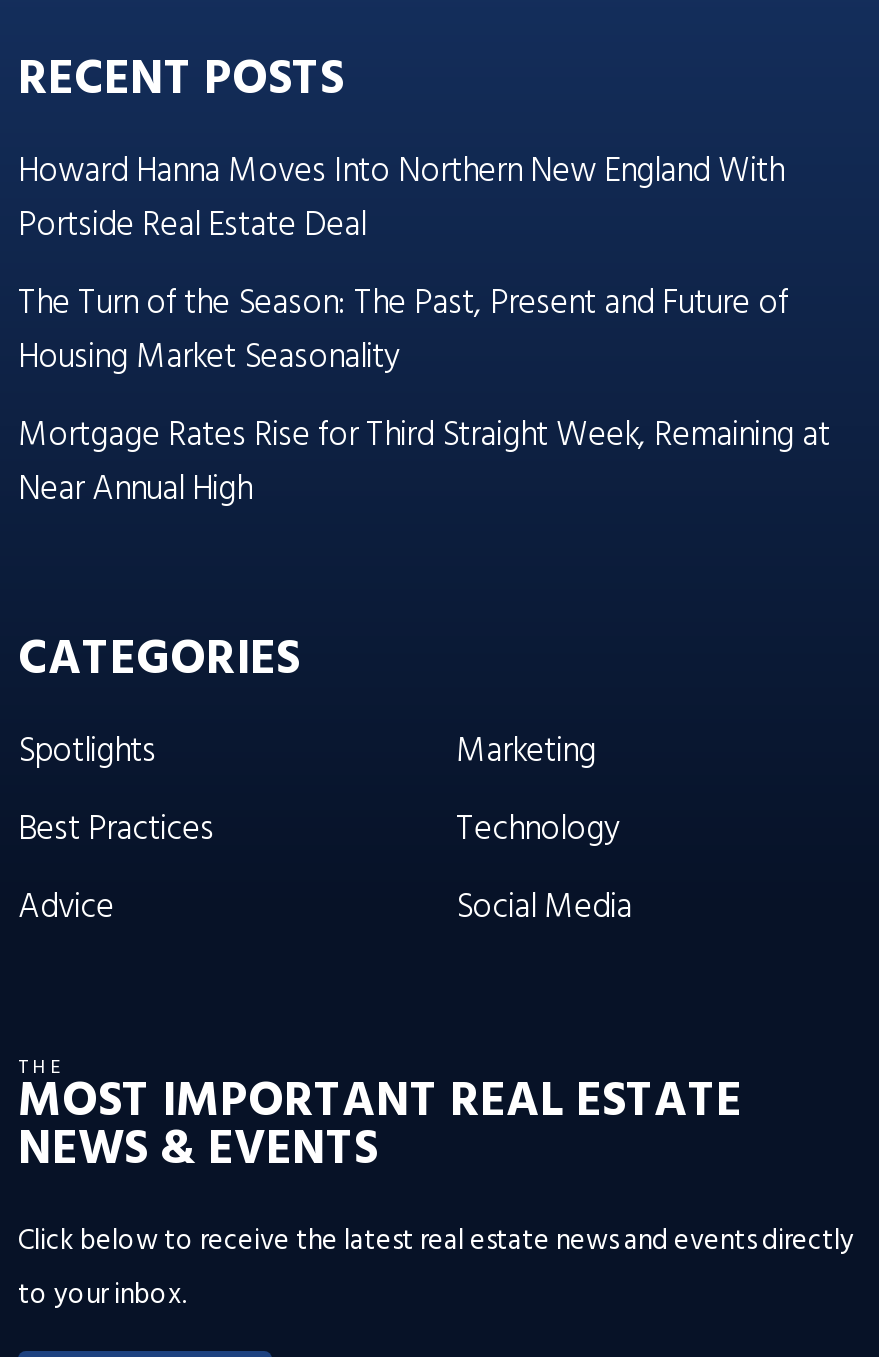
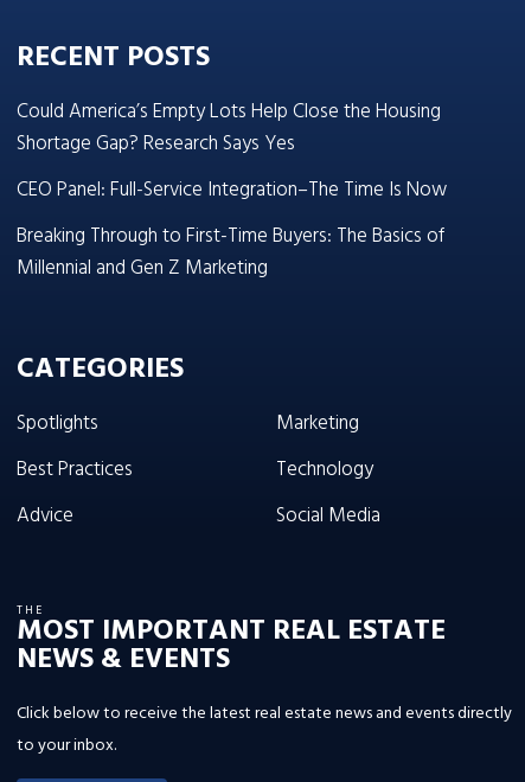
- Howard Hanna Moves Into Northern New England With
- Portside Real Estate Deal
- The Turn of the Season: The Past, Present and Future of
- Housing Market Seasonality
- Mortgage Rates Rise for Third Straight Week, Remaining at
- Near Annual High
+ Could America’s Empty Lots Help Close the Housing
+ Shortage Gap? Research Says Yes
+ CEO Panel: Full-Service Integration–The Time Is Now
+ Breaking Through to First-Time Buyers: The Basics of
+ Millennial and Gen Z Marketing
